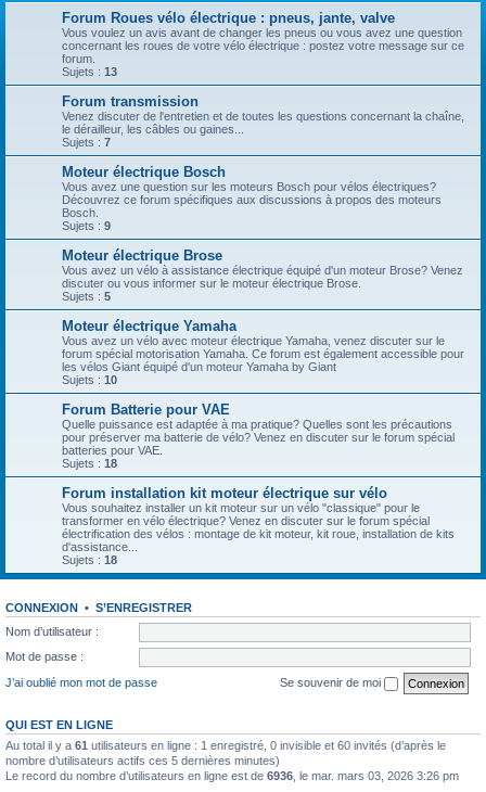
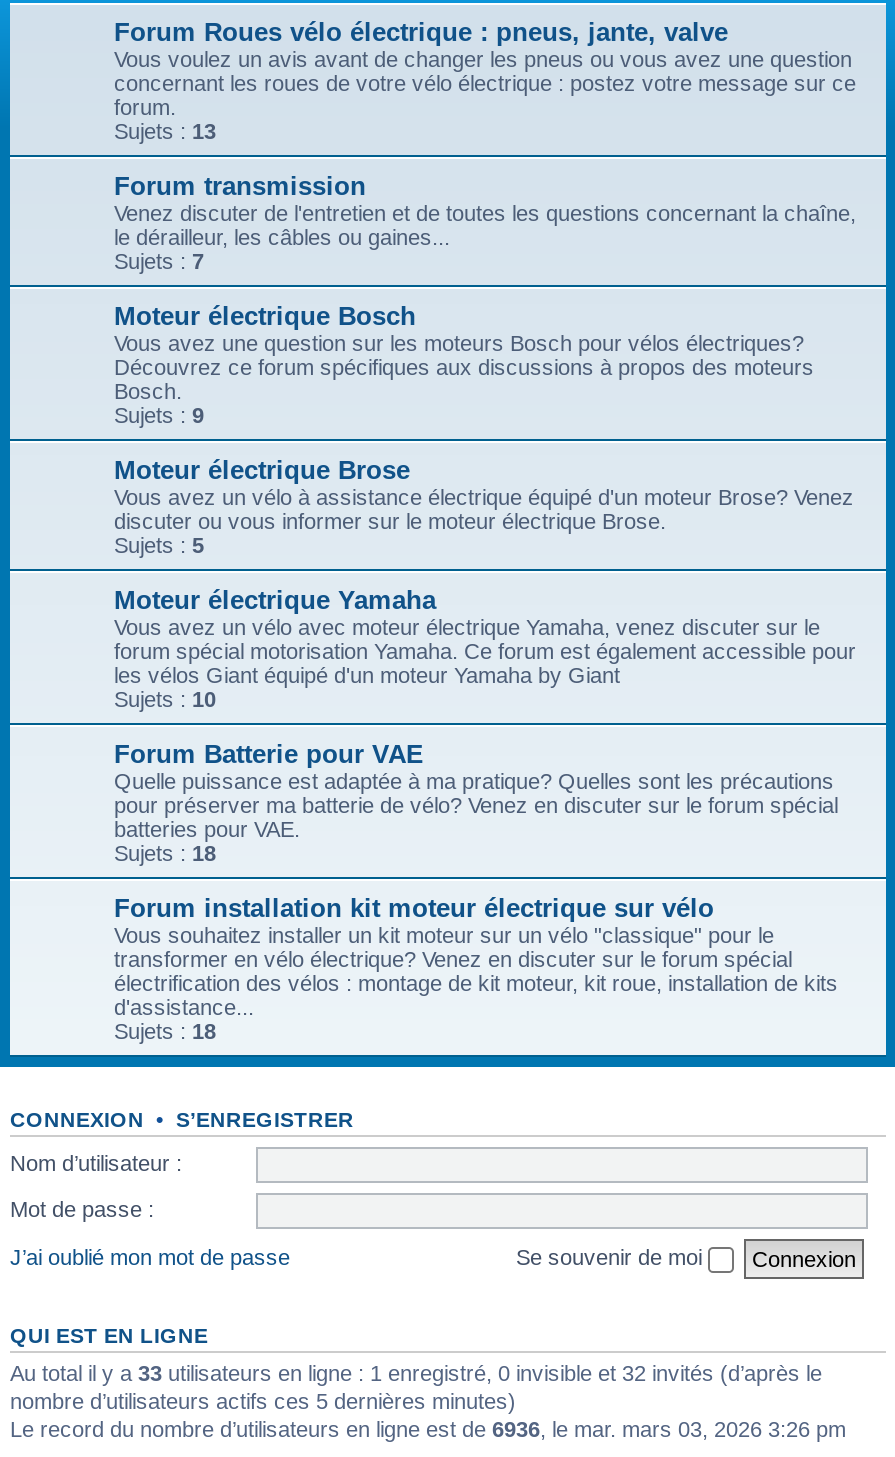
- Au total il y a 61 utilisateurs en ligne : 1 enregistré, 0 invisible et 60 invités (d’après le
+ Au total il y a 33 utilisateurs en ligne : 1 enregistré, 0 invisible et 32 invités (d’après le
